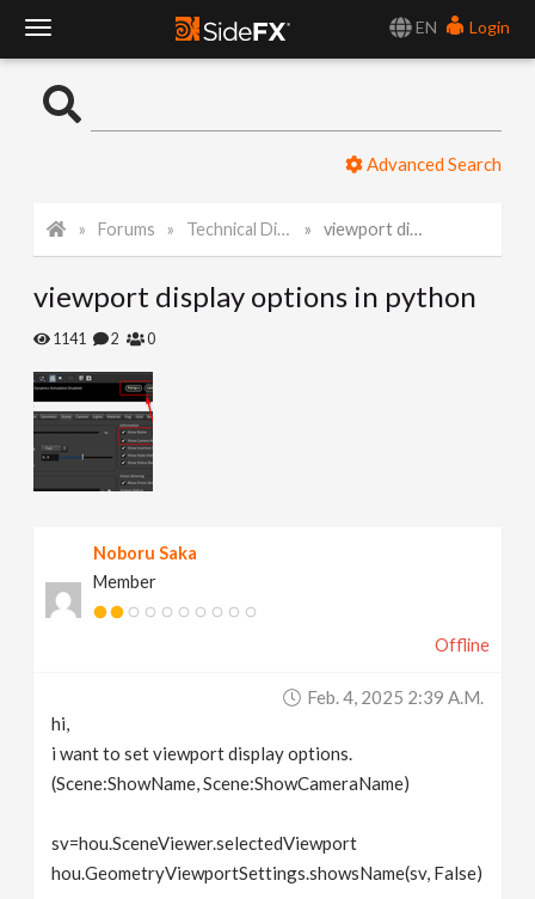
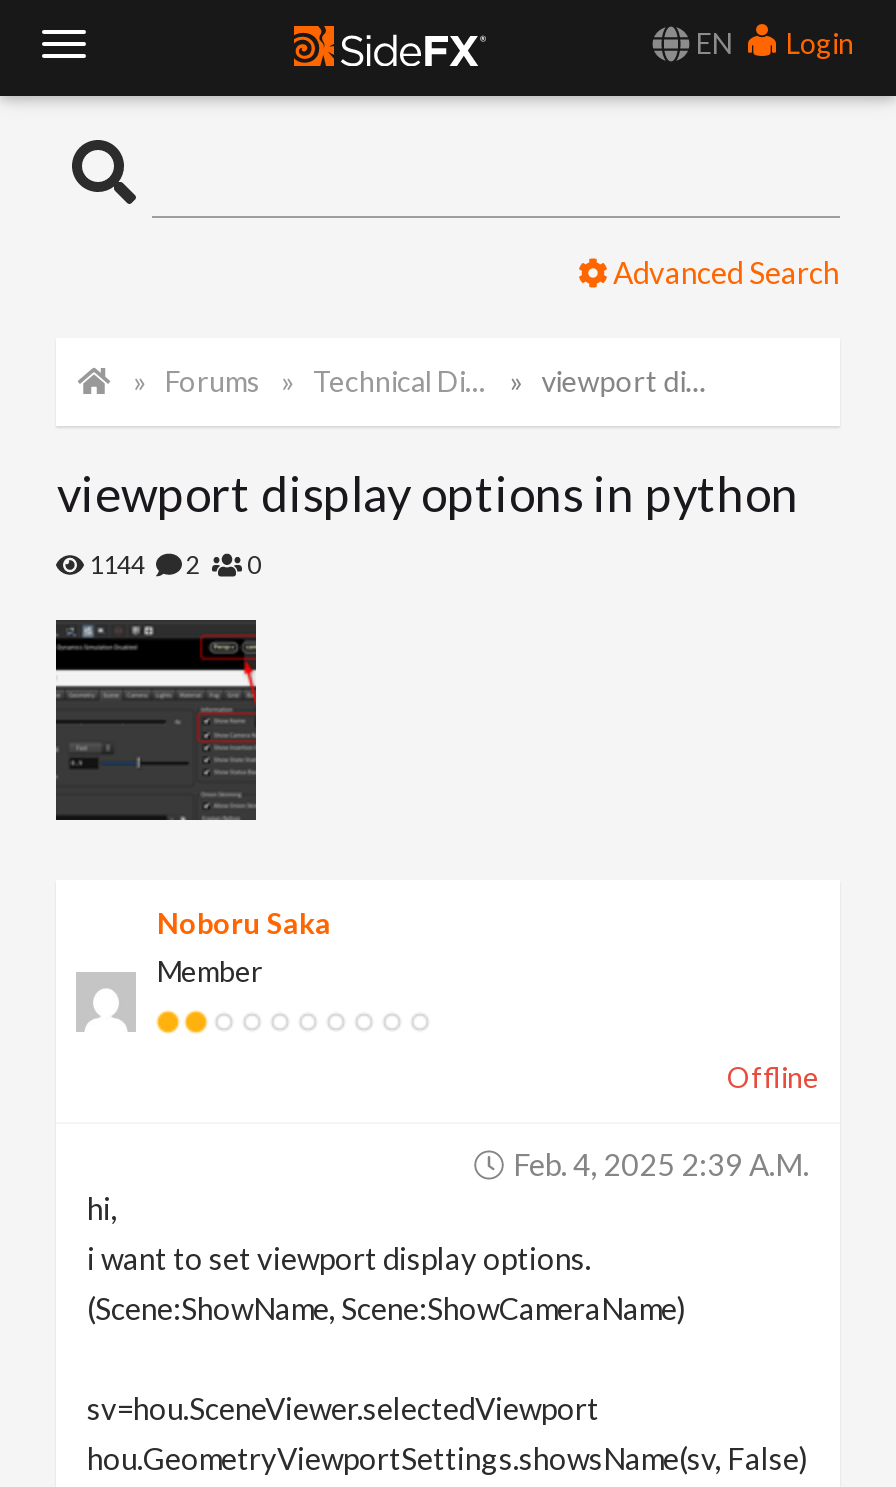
- 1141 2 0
+ 1144 2 0
